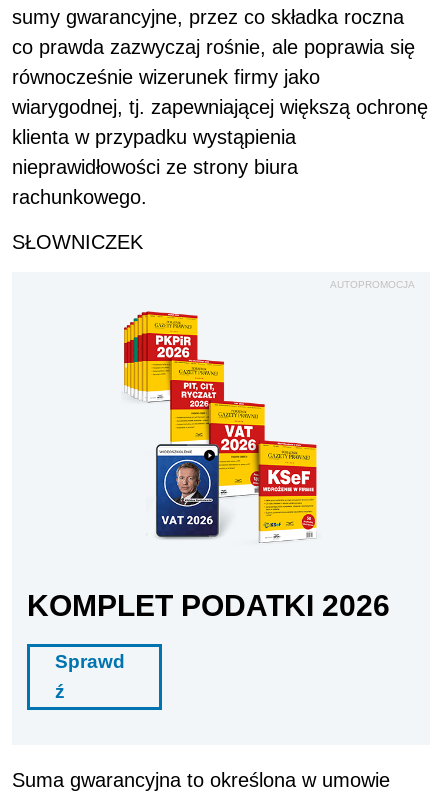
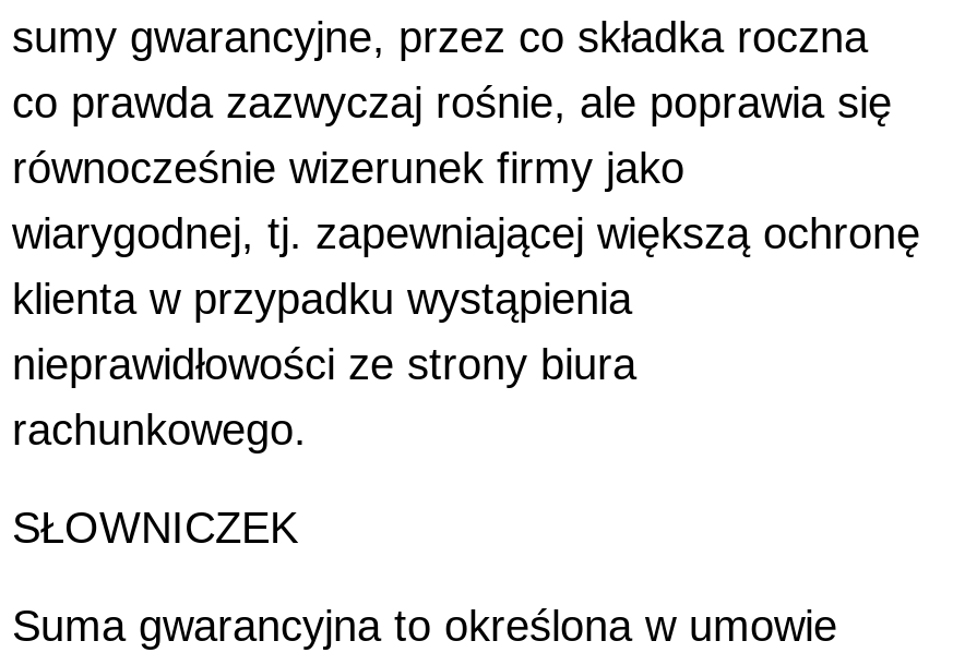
- AUTOPROMOCJA

- [image]

- KOMPLET PODATKI 2026
- Sprawd
- ź
